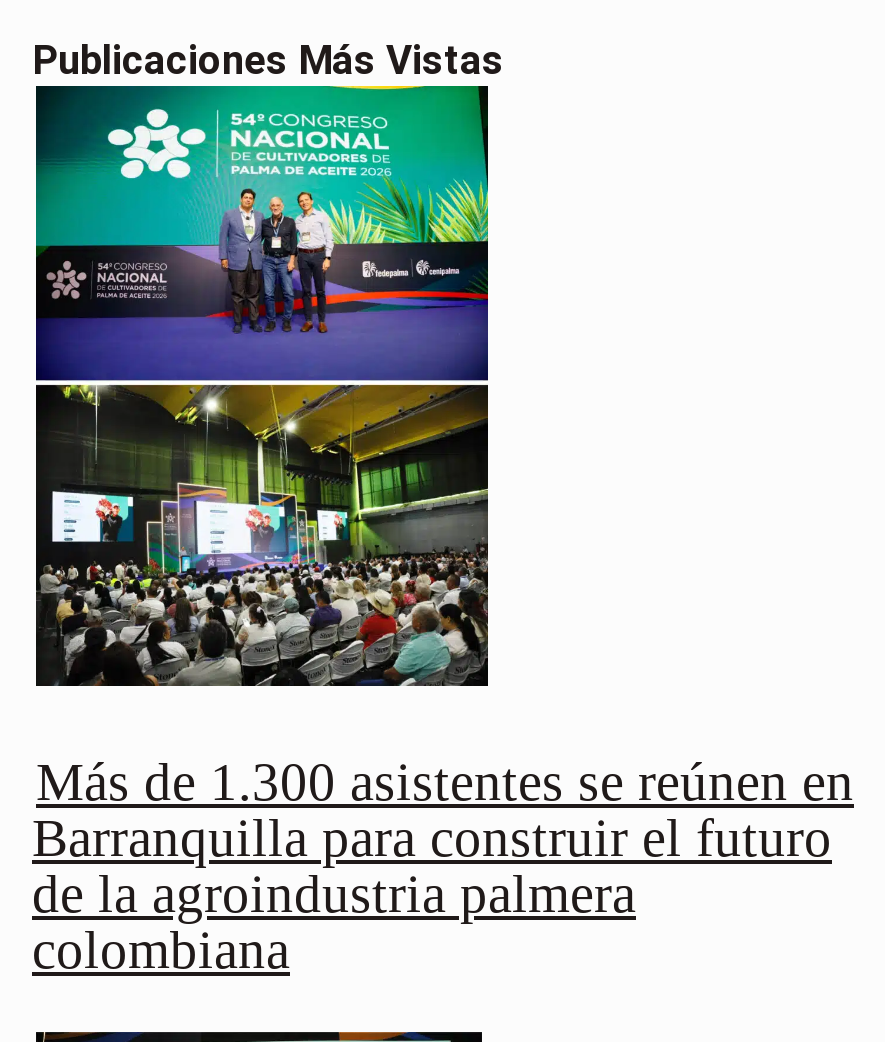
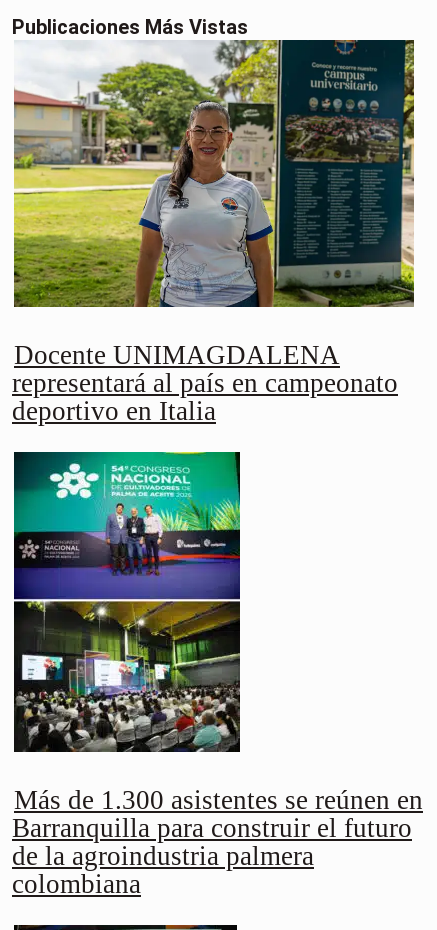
+ [image]
+ Docente UNIMAGDALENA
+ representará al país en campeonato
+ deportivo en Italia
